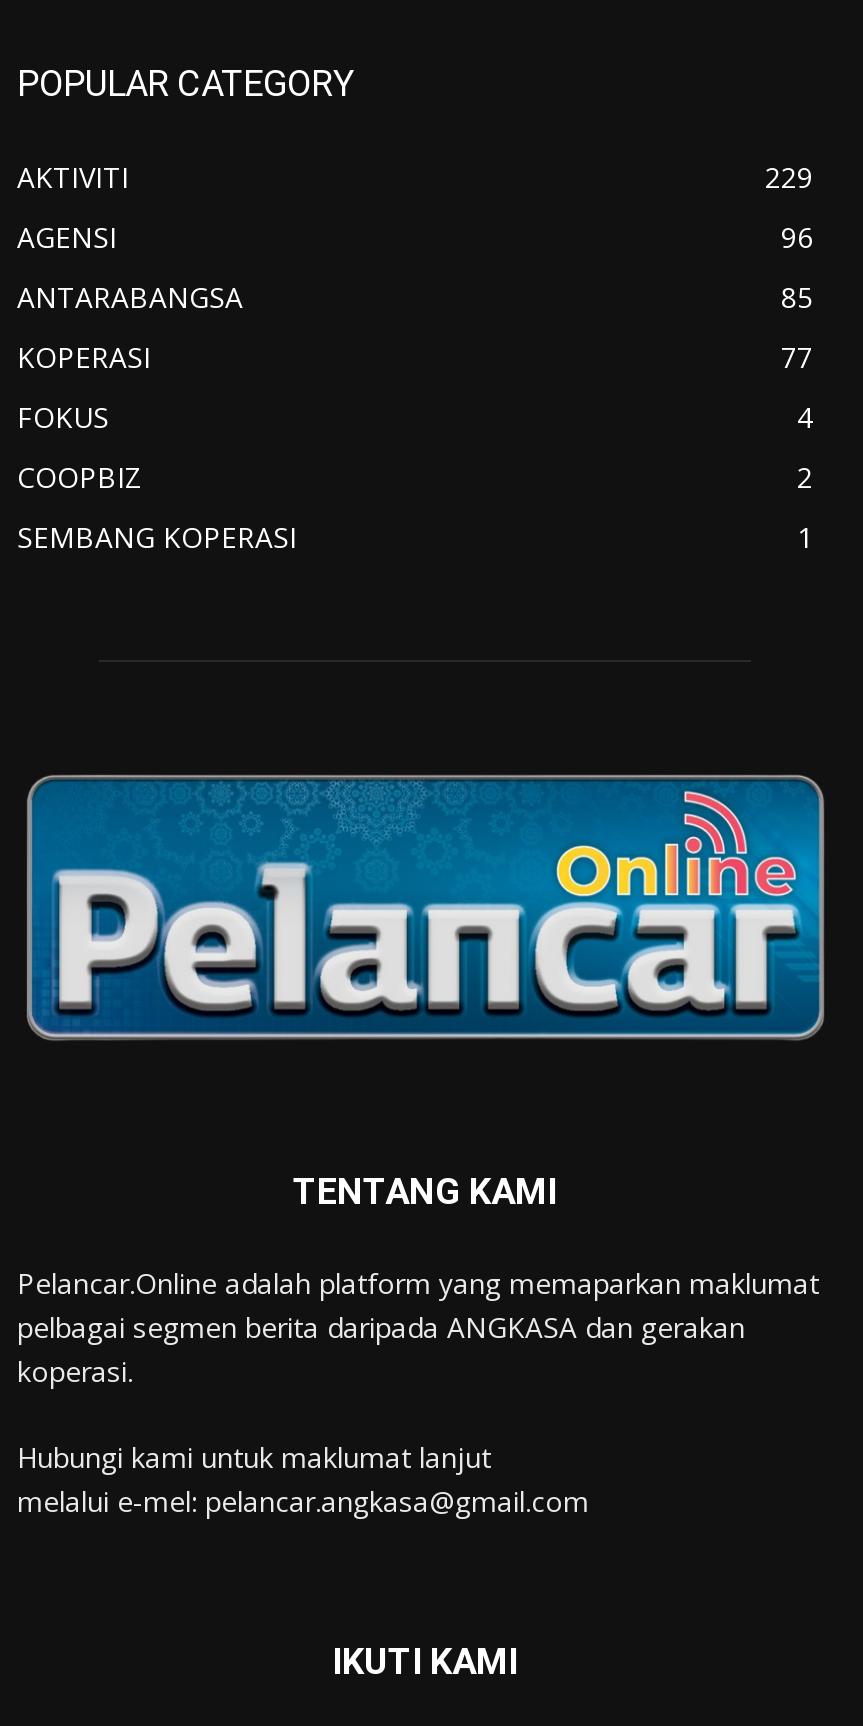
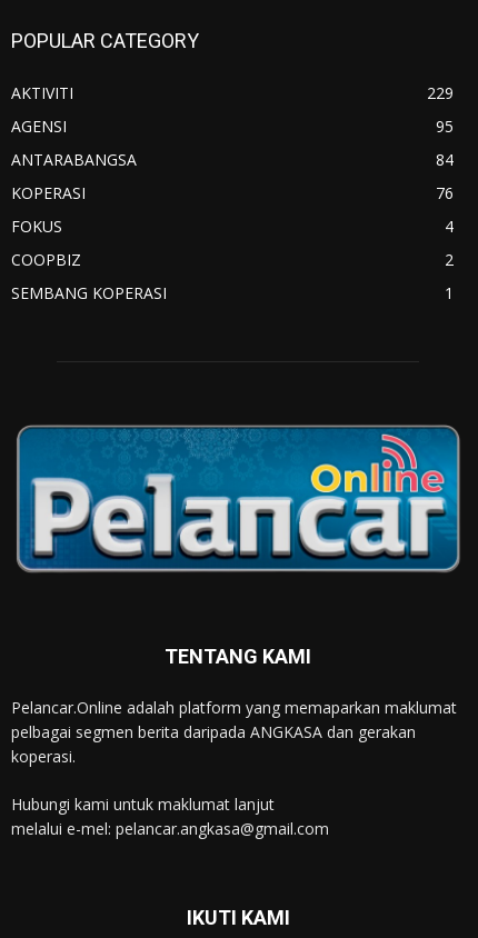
- 96
+ 95

- 85
+ 84

- 77
+ 76
